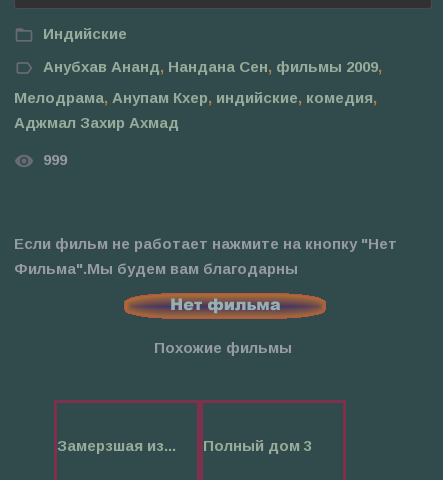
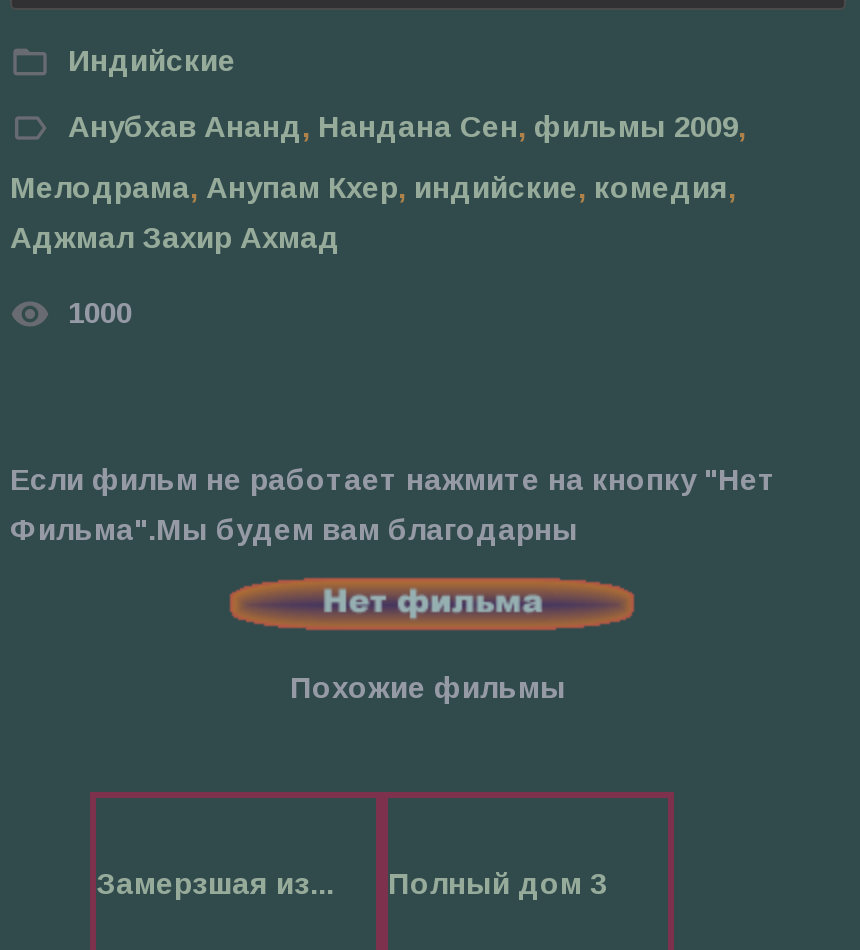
- 999
+ 1000
